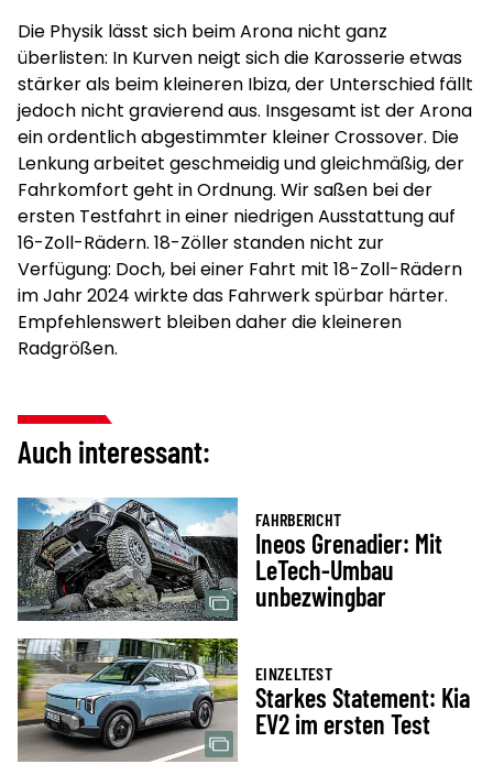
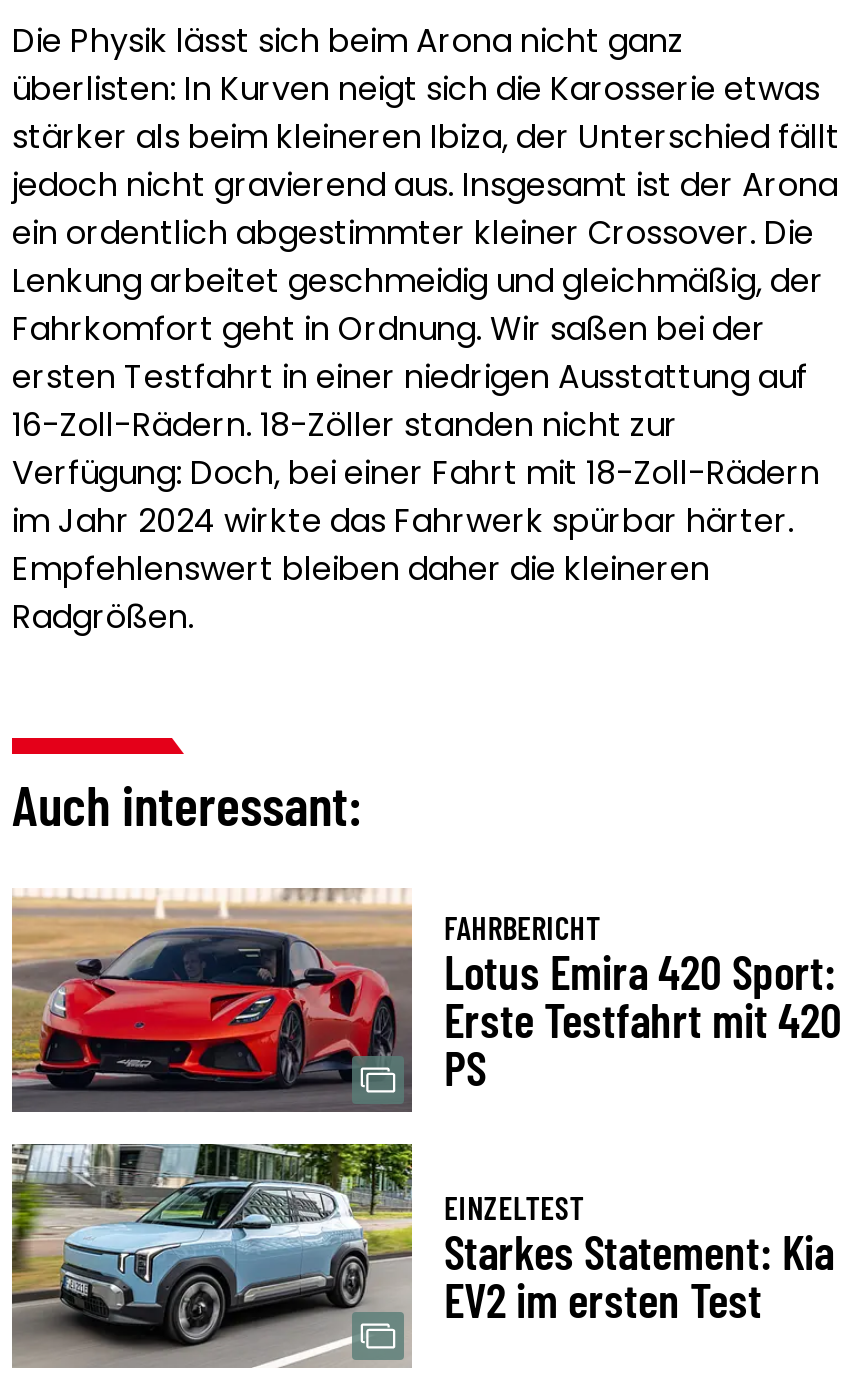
- [image]
- Ineos Grenadier: Mit
- LeTech-Umbau
- unbezwingbar
+ [image]
+ Lotus Emira 420 Sport:
+ Erste Testfahrt mit 420
+ PS
